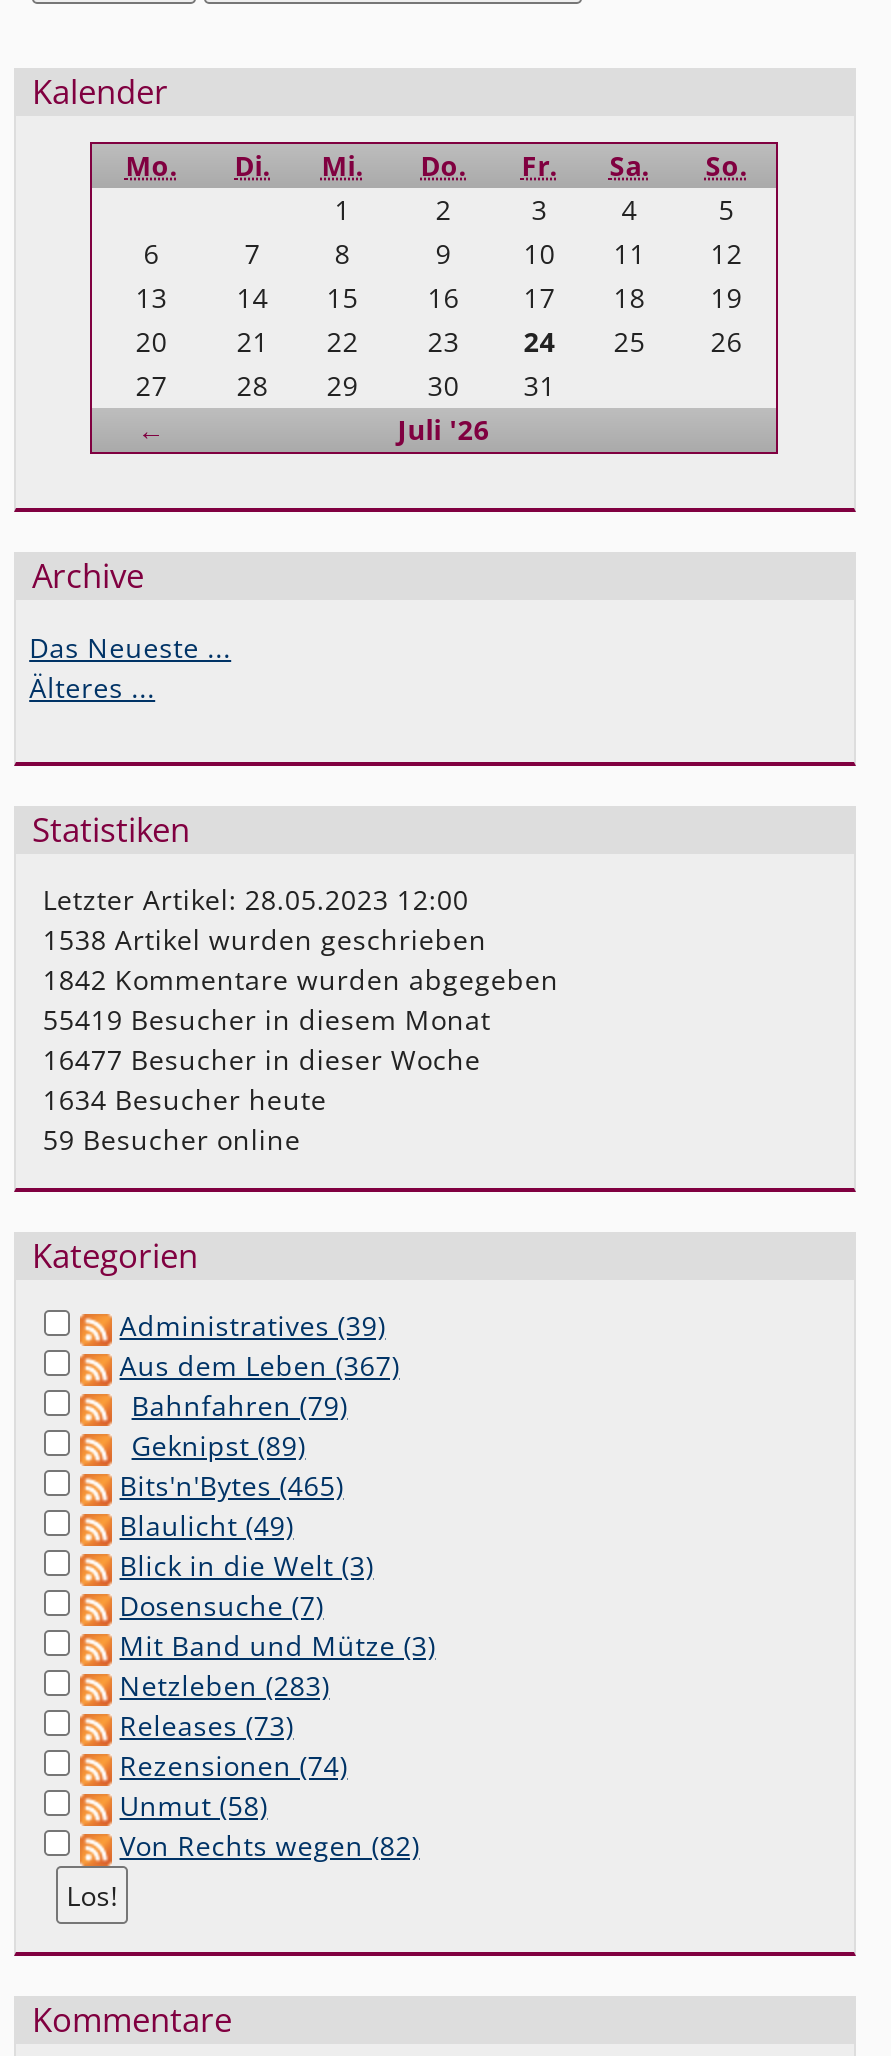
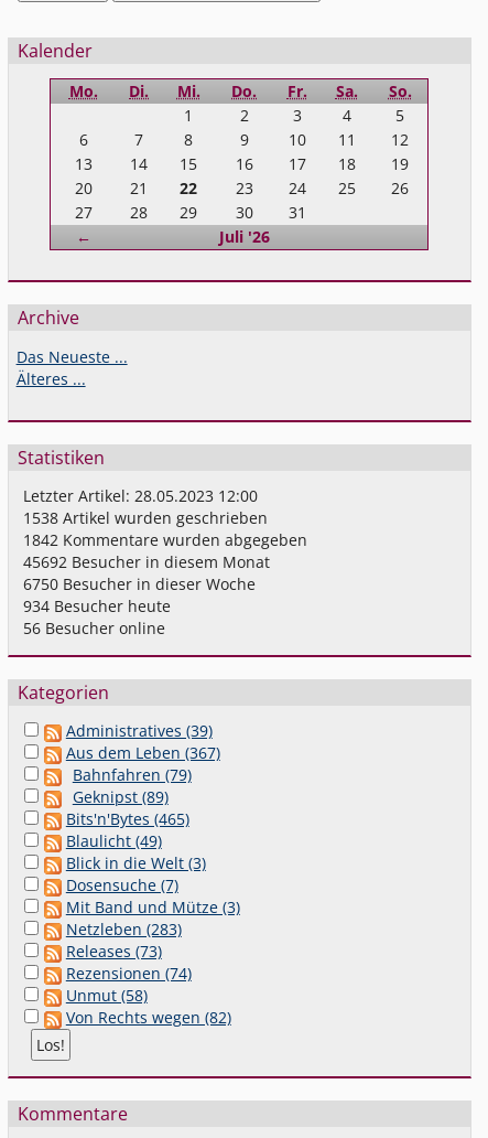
- 55419 Besucher in diesem Monat
+ 45692 Besucher in diesem Monat

- 16477 Besucher in dieser Woche
+ 6750 Besucher in dieser Woche

- 1634 Besucher heute
+ 934 Besucher heute

- 59 Besucher online
+ 56 Besucher online
